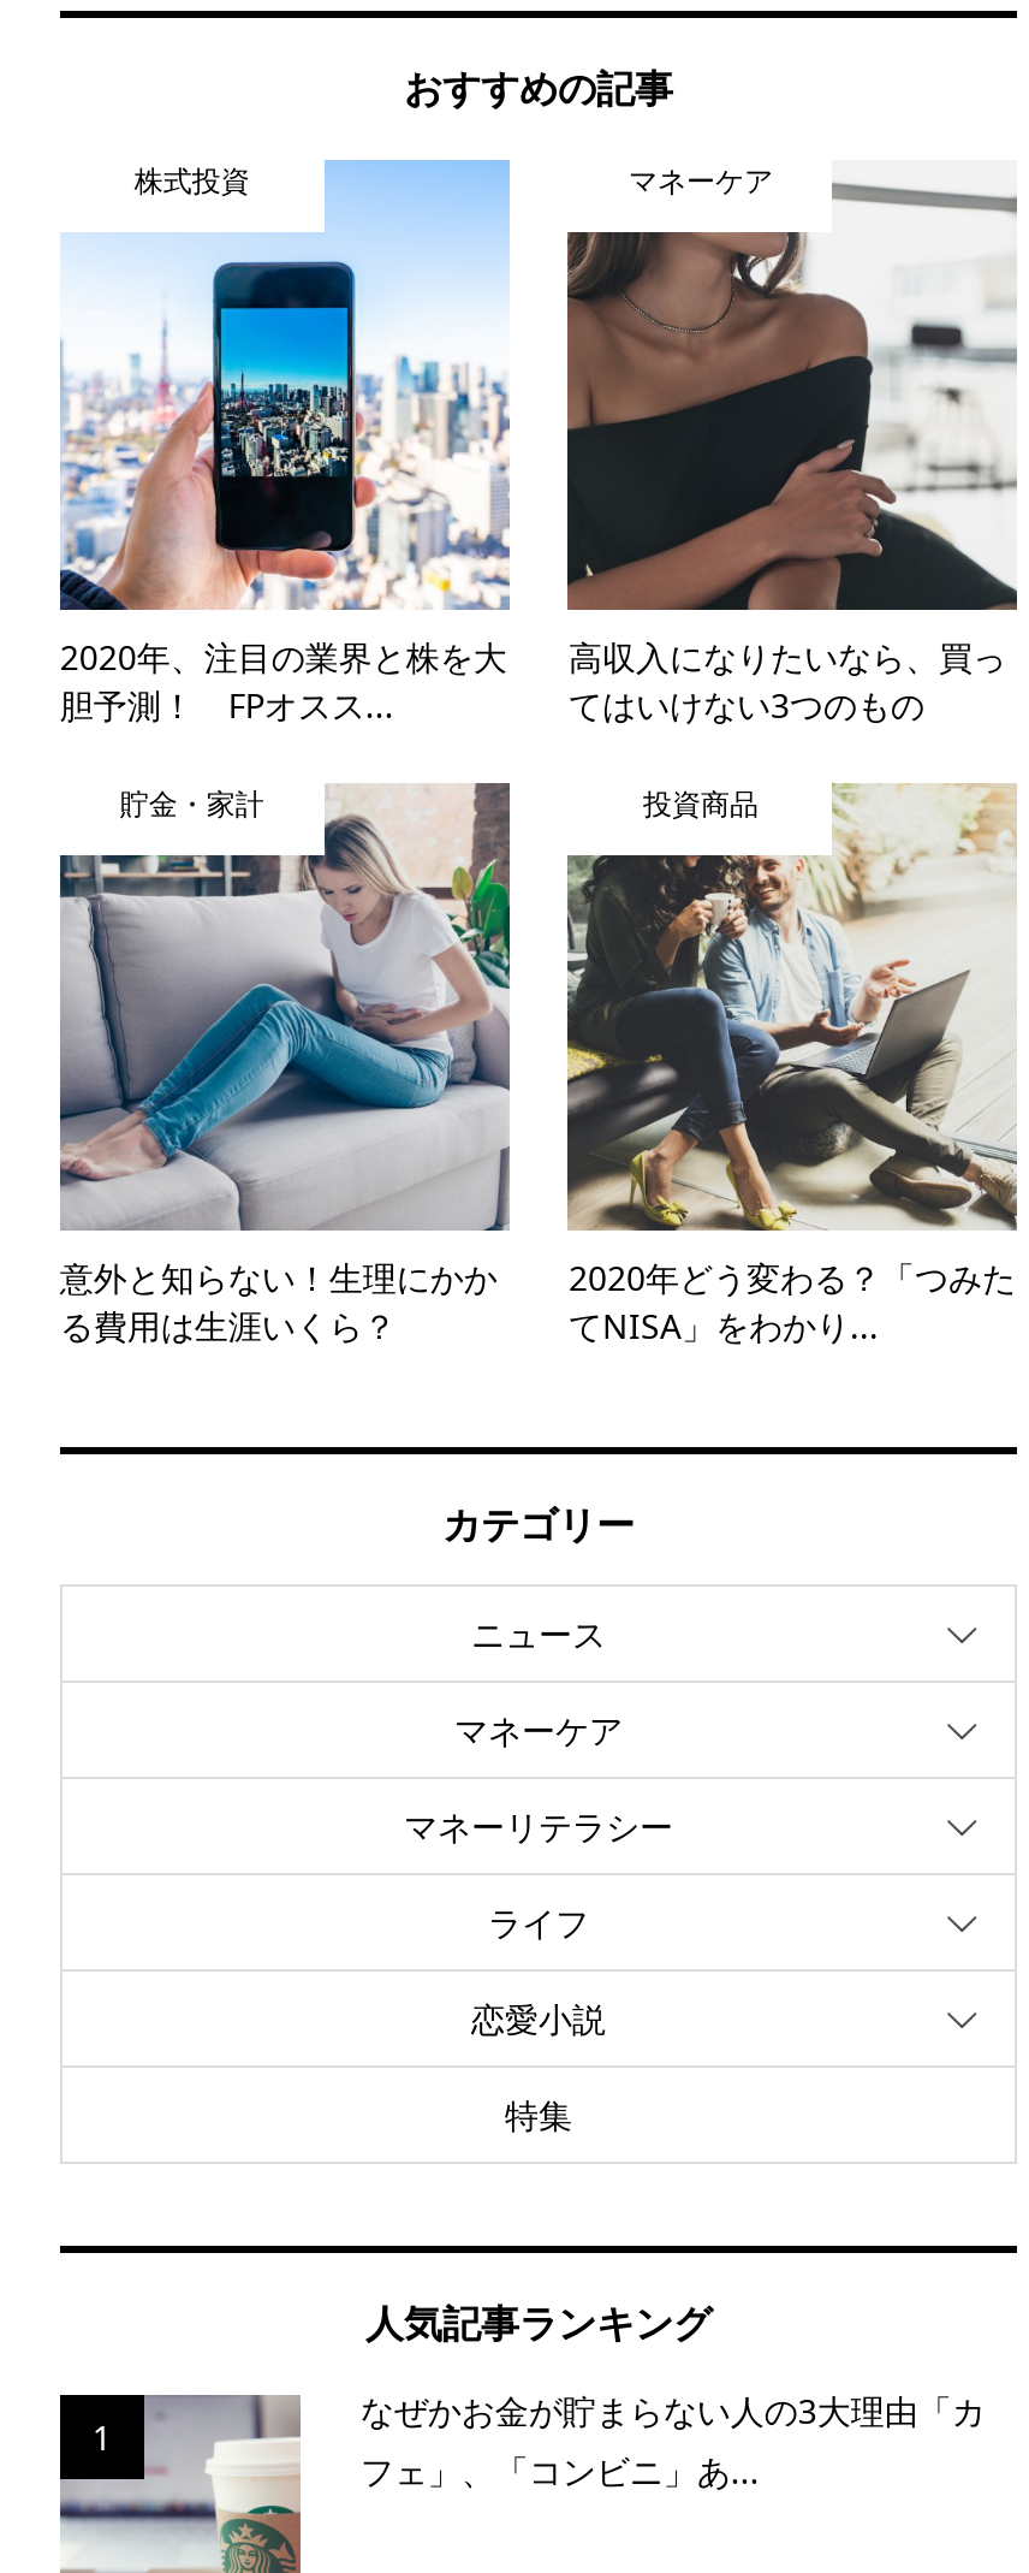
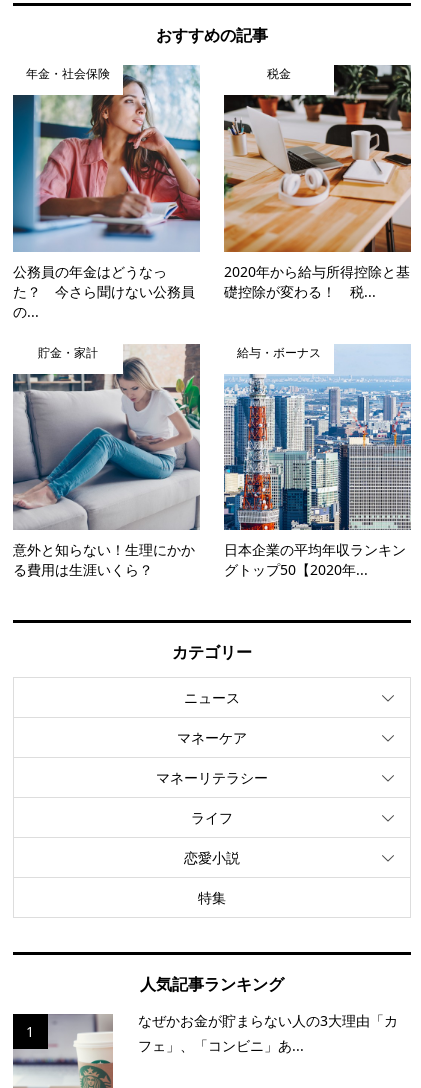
- [image]
- 株式投資
+ [image]
+ 年金・社会保険

- [image]
- マネーケア
+ [image]
+ 税金

- 2020年、注目の業界と株を大
- 胆予測！ FPオスス...
+ 公務員の年金はどうなっ
+ た？ 今さら聞けない公務員
+ の...

- 高収入になりたいなら、買っ
- てはいけない3つのもの
+ 2020年から給与所得控除と基
+ 礎控除が変わる！ 税...

- [image]
- 投資商品
+ [image]
+ 給与・ボーナス

- 2020年どう変わる？「つみた
- てNISA」をわかり...
+ 日本企業の平均年収ランキン
+ グトップ50【2020年...
